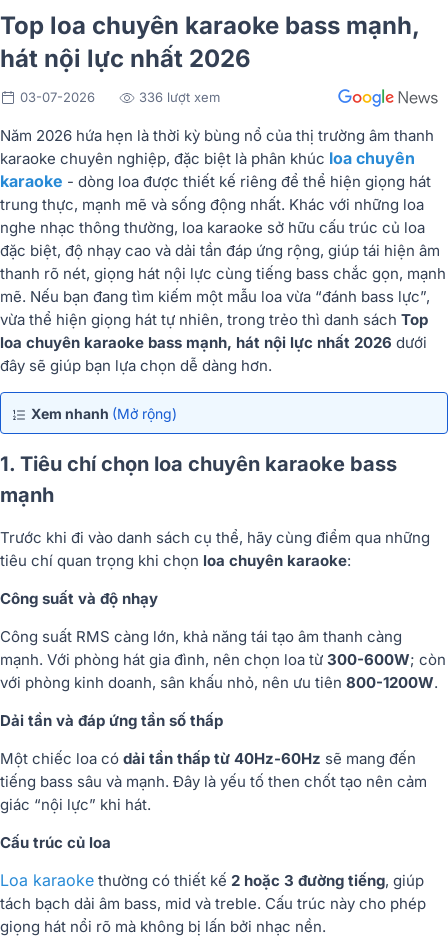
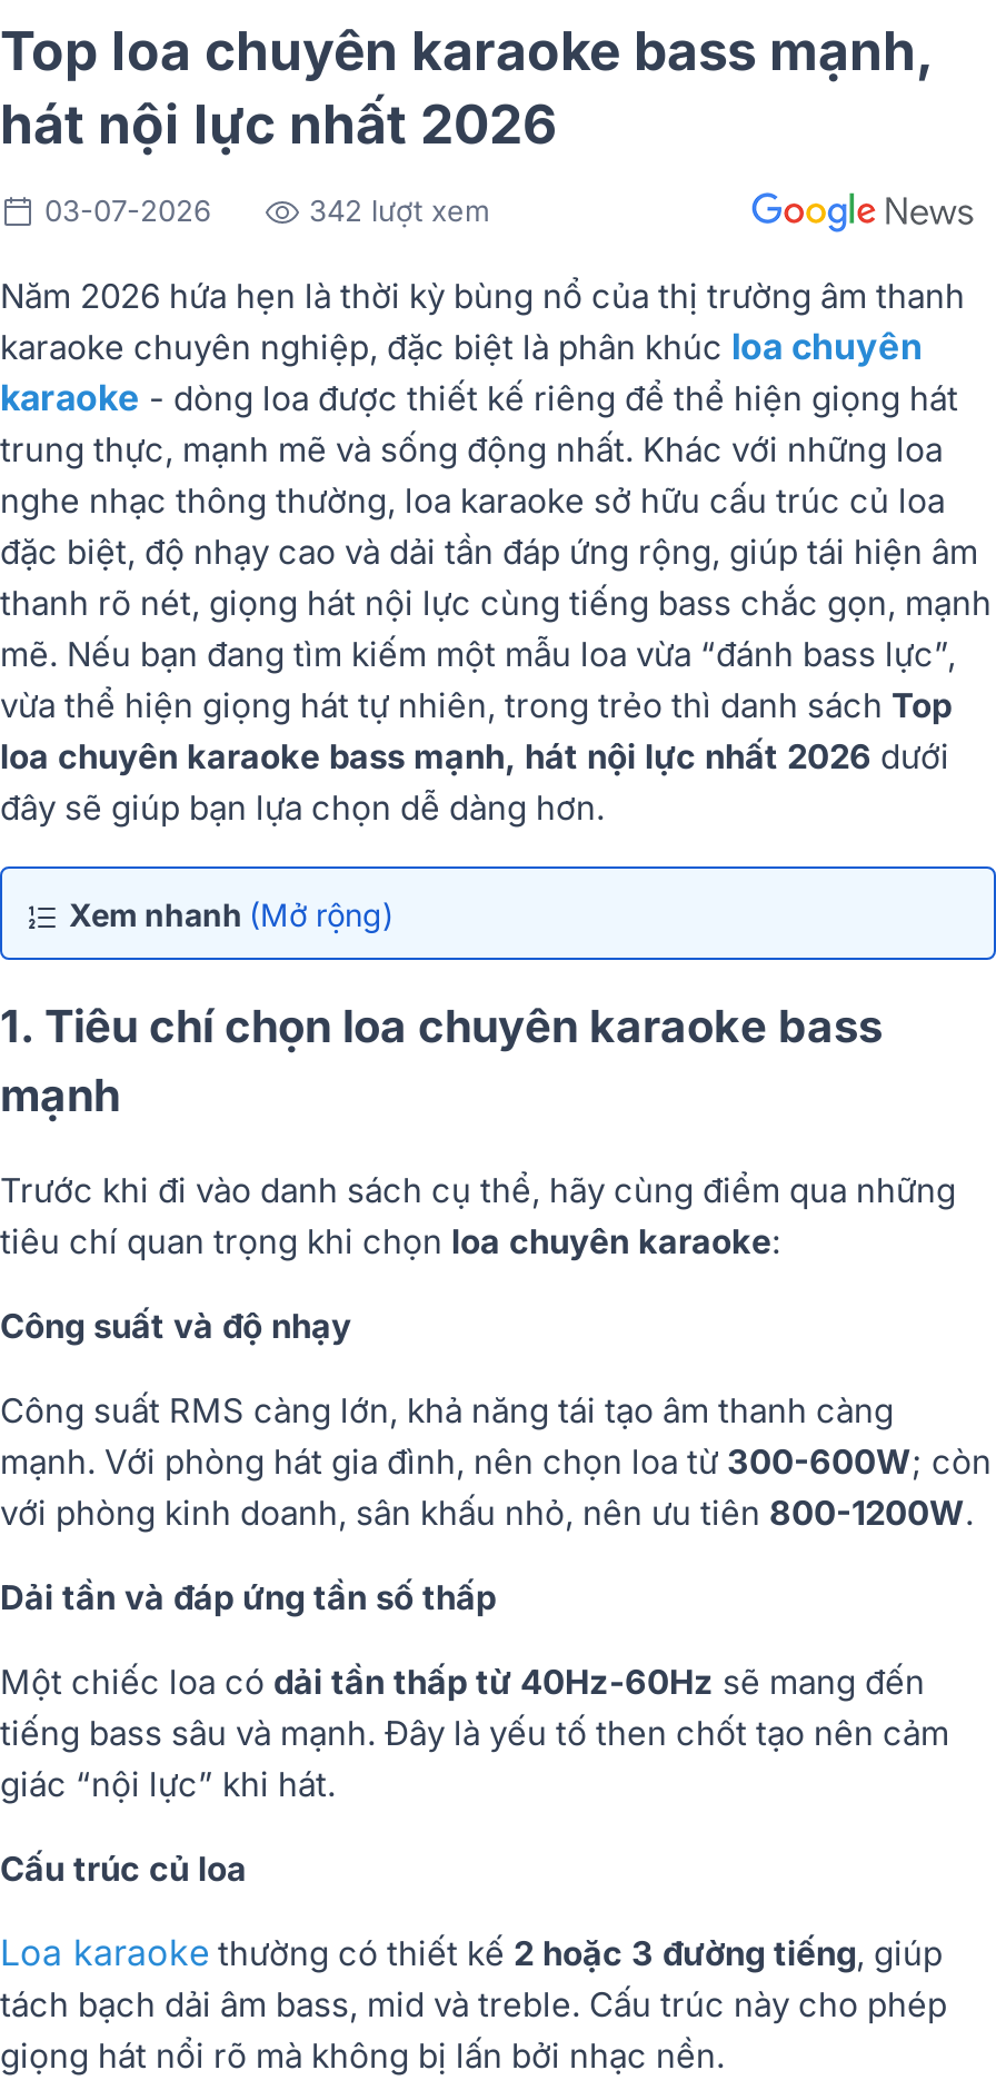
- 336 lượt xem
+ 342 lượt xem
